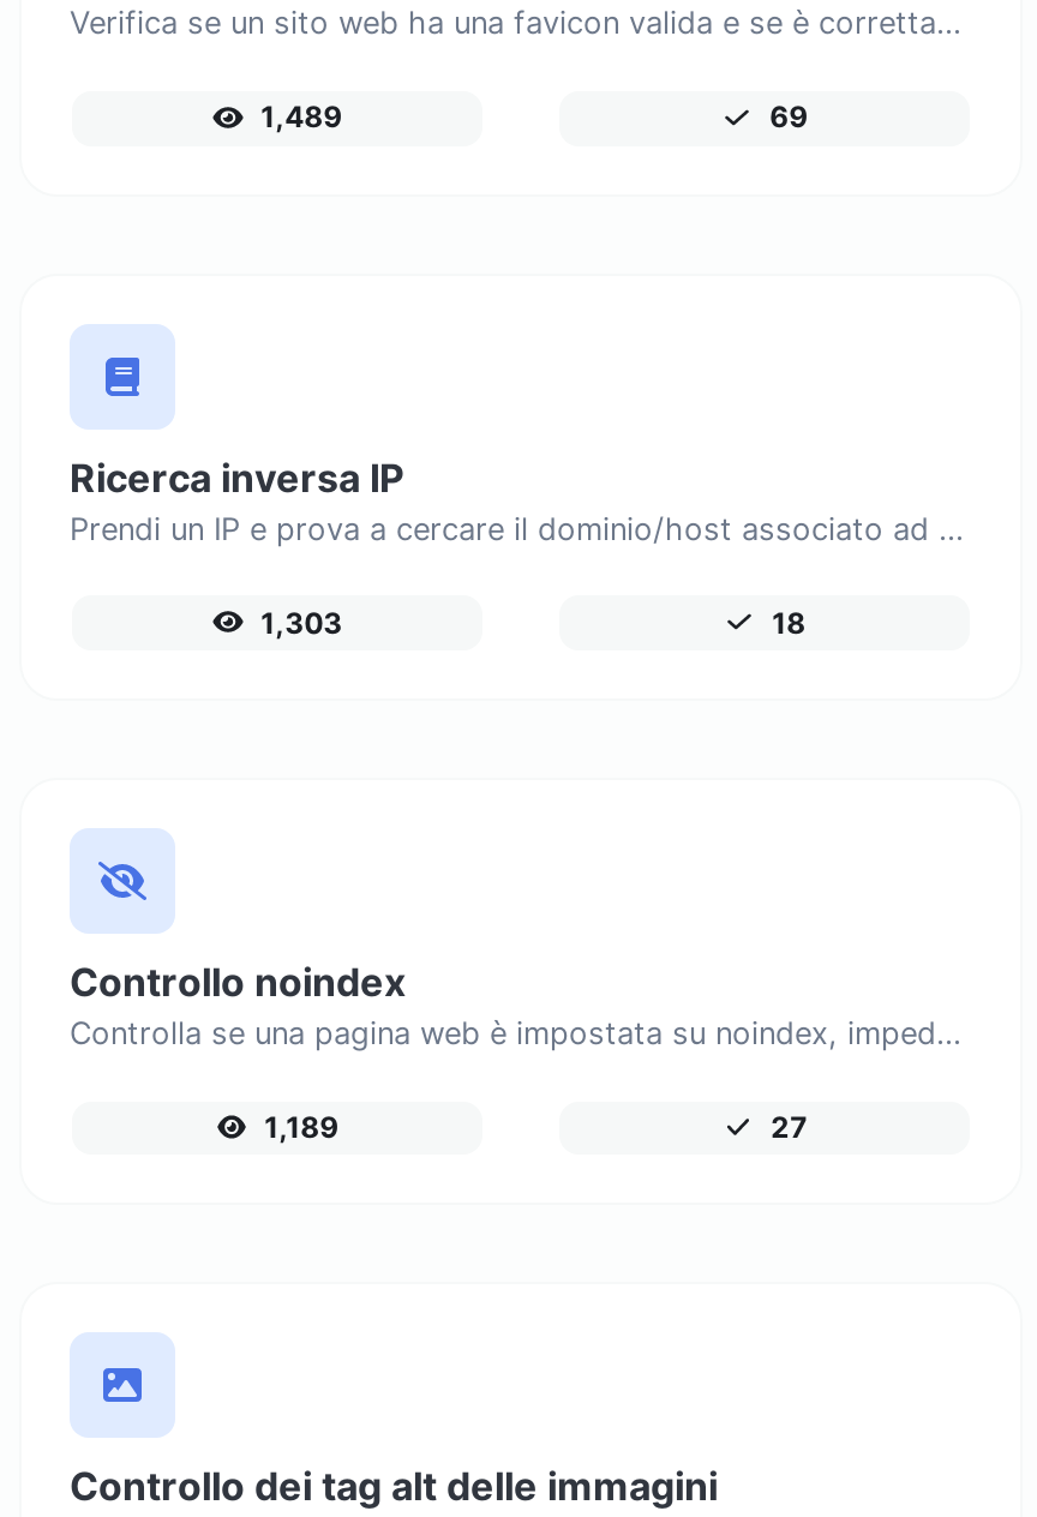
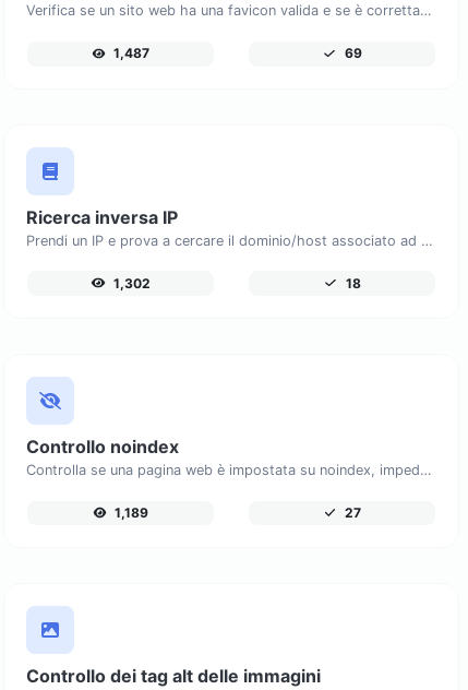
- 1,489
+ 1,487

- 1,303
+ 1,302
